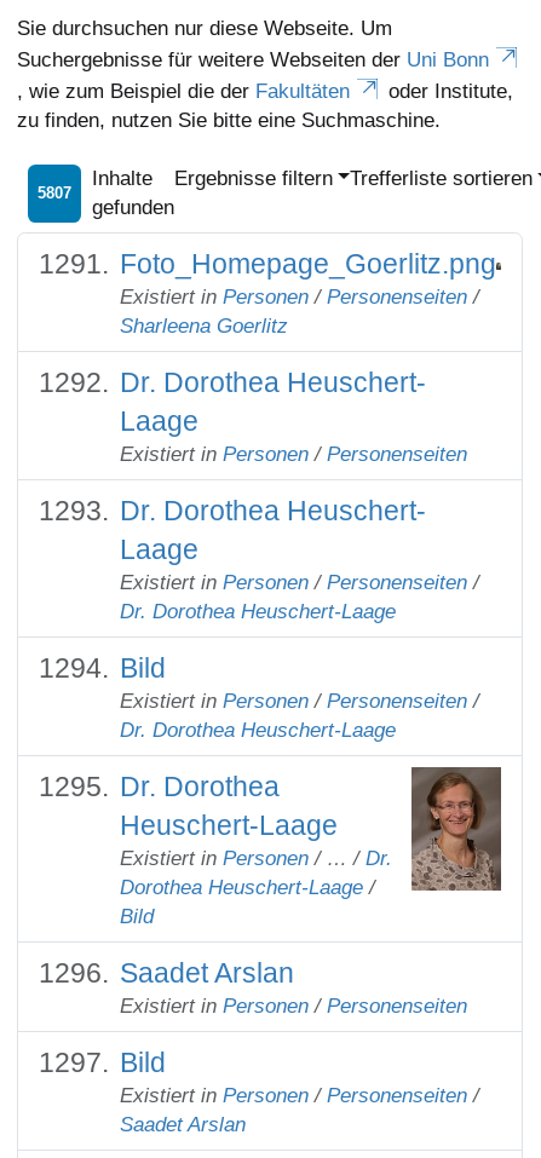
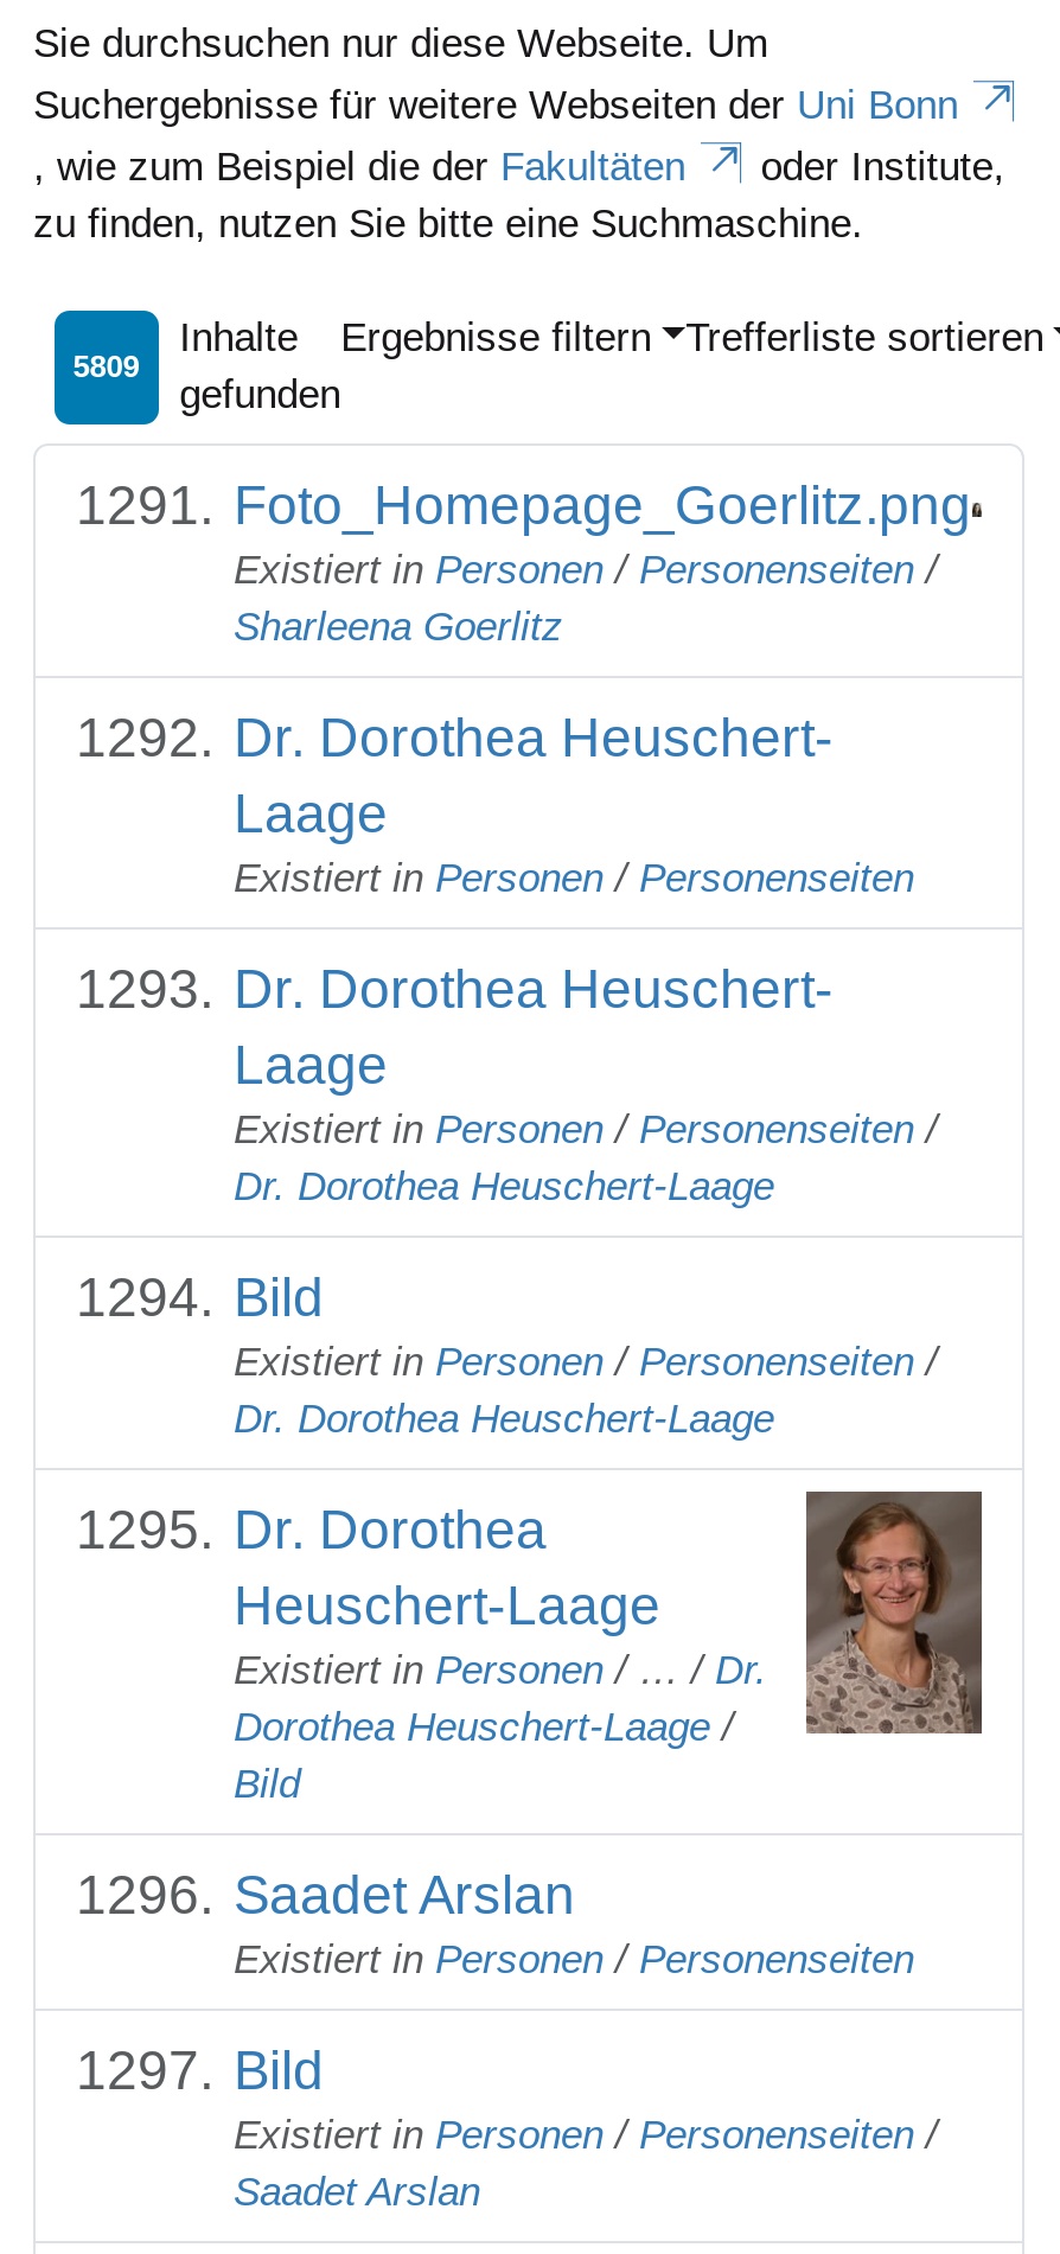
- 5807
+ 5809
